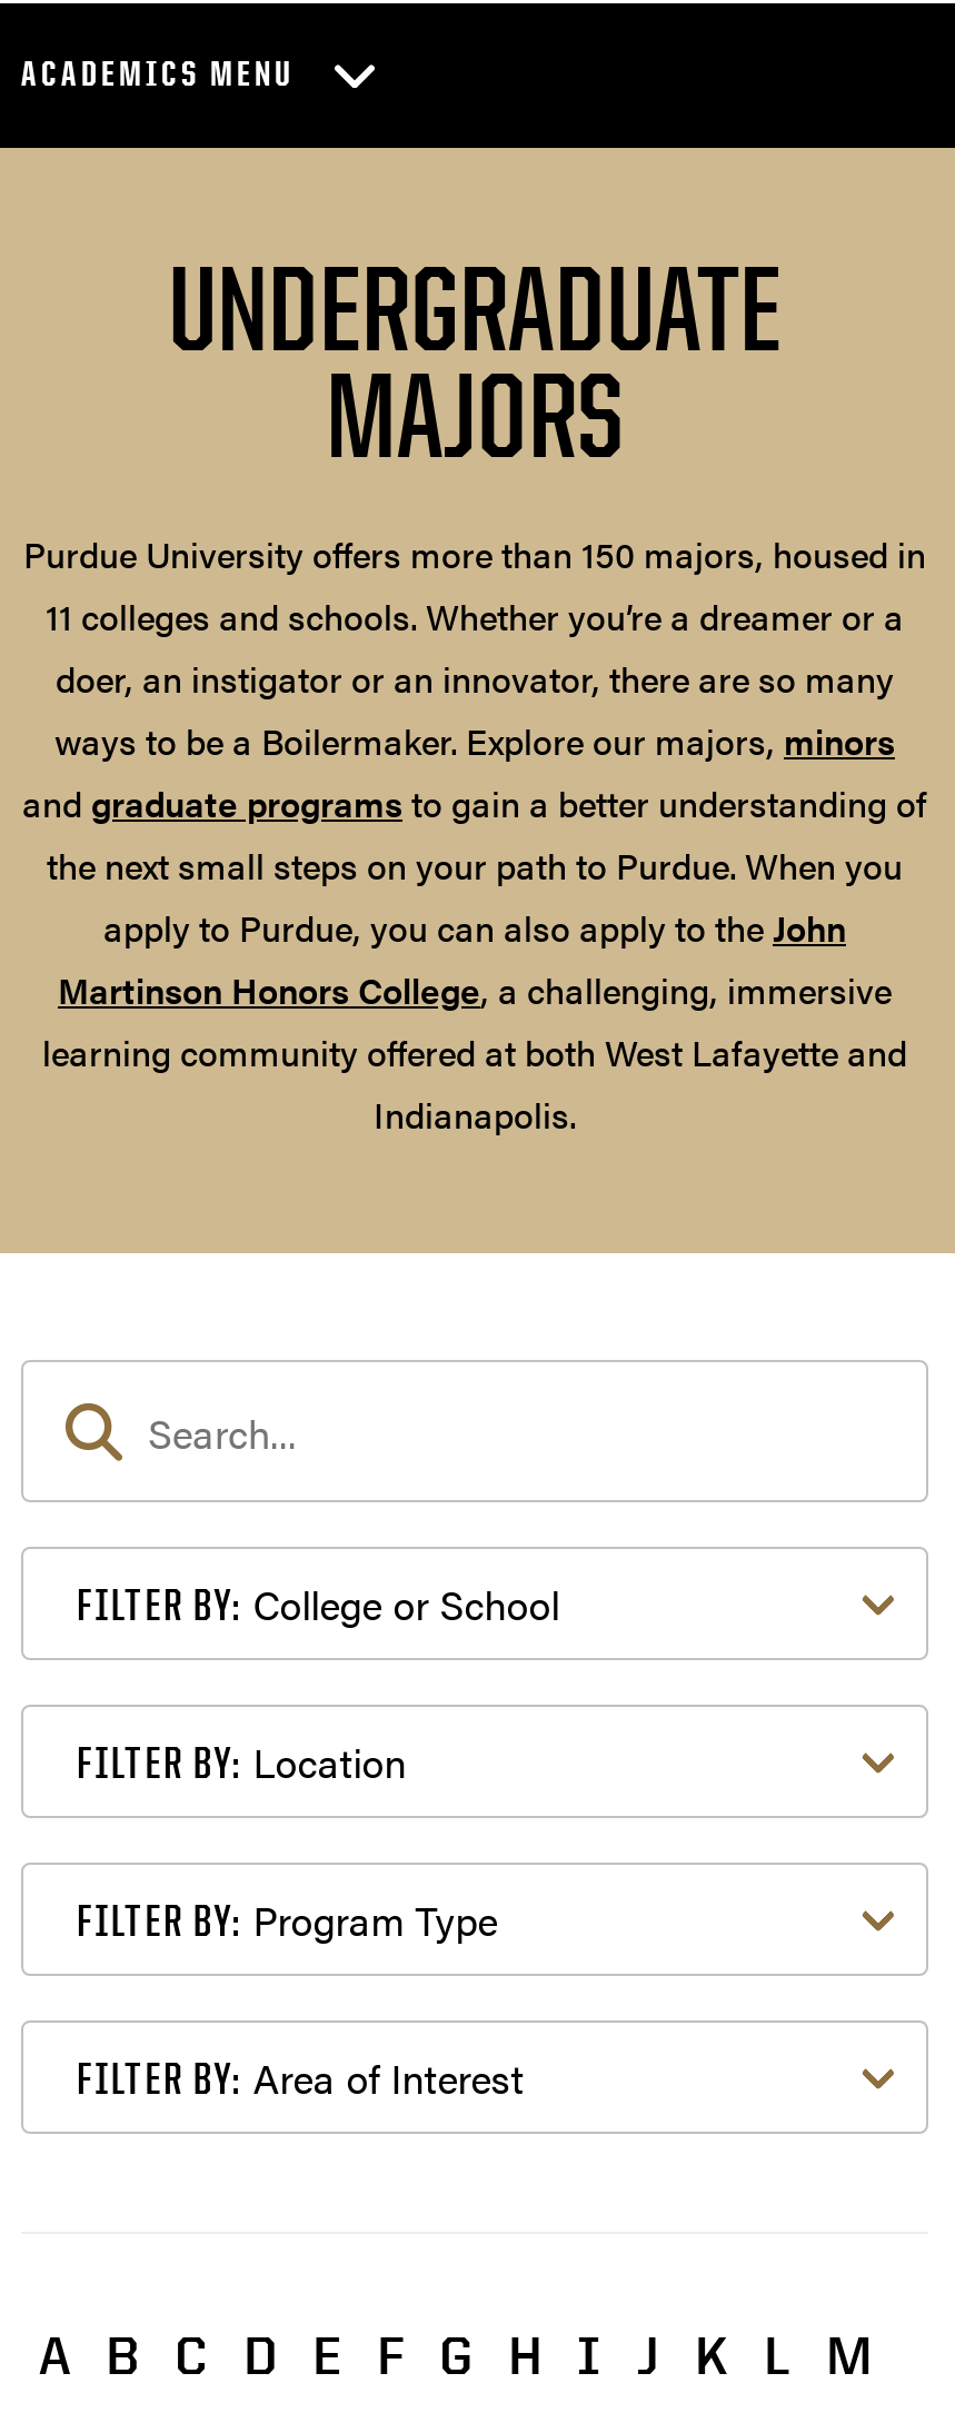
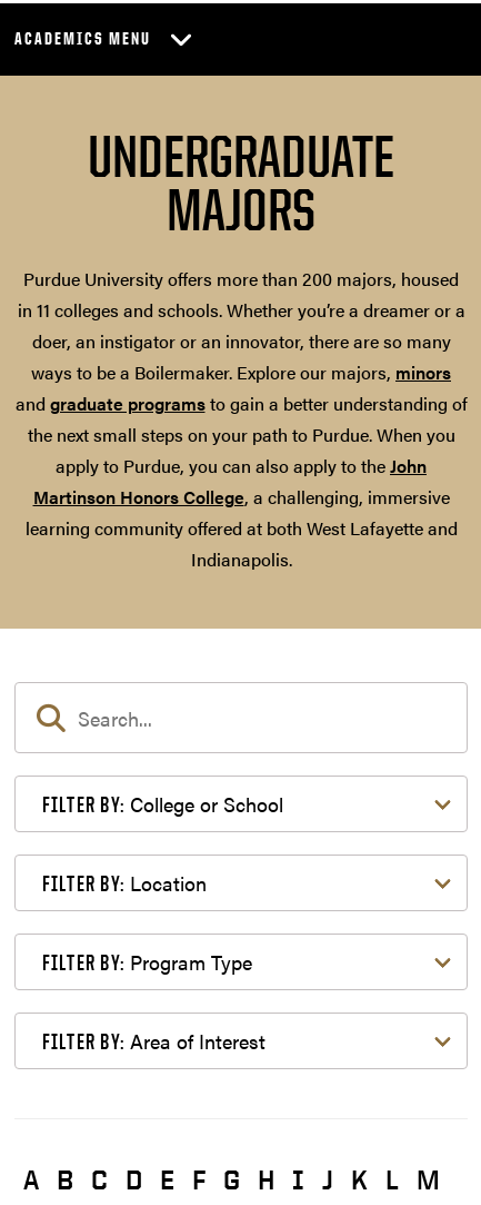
- Purdue University offers more than 150 majors, housed in
- 11 colleges and schools. Whether you’re a dreamer or a
+ Purdue University offers more than 200 majors, housed
+ in 11 colleges and schools. Whether you’re a dreamer or a
